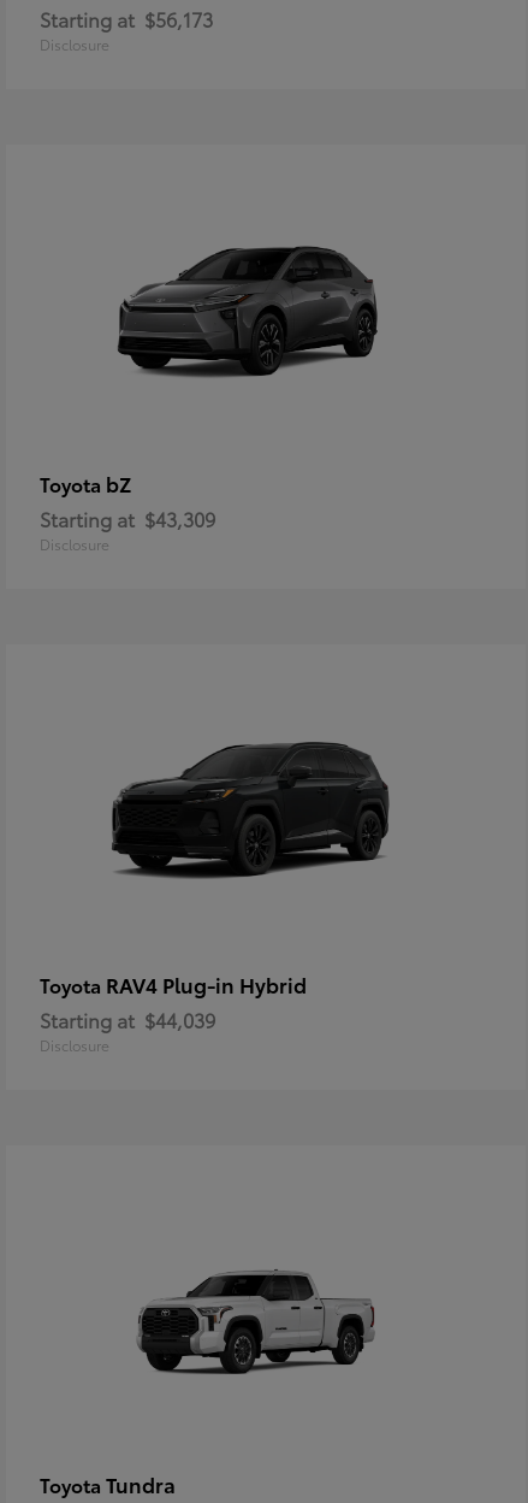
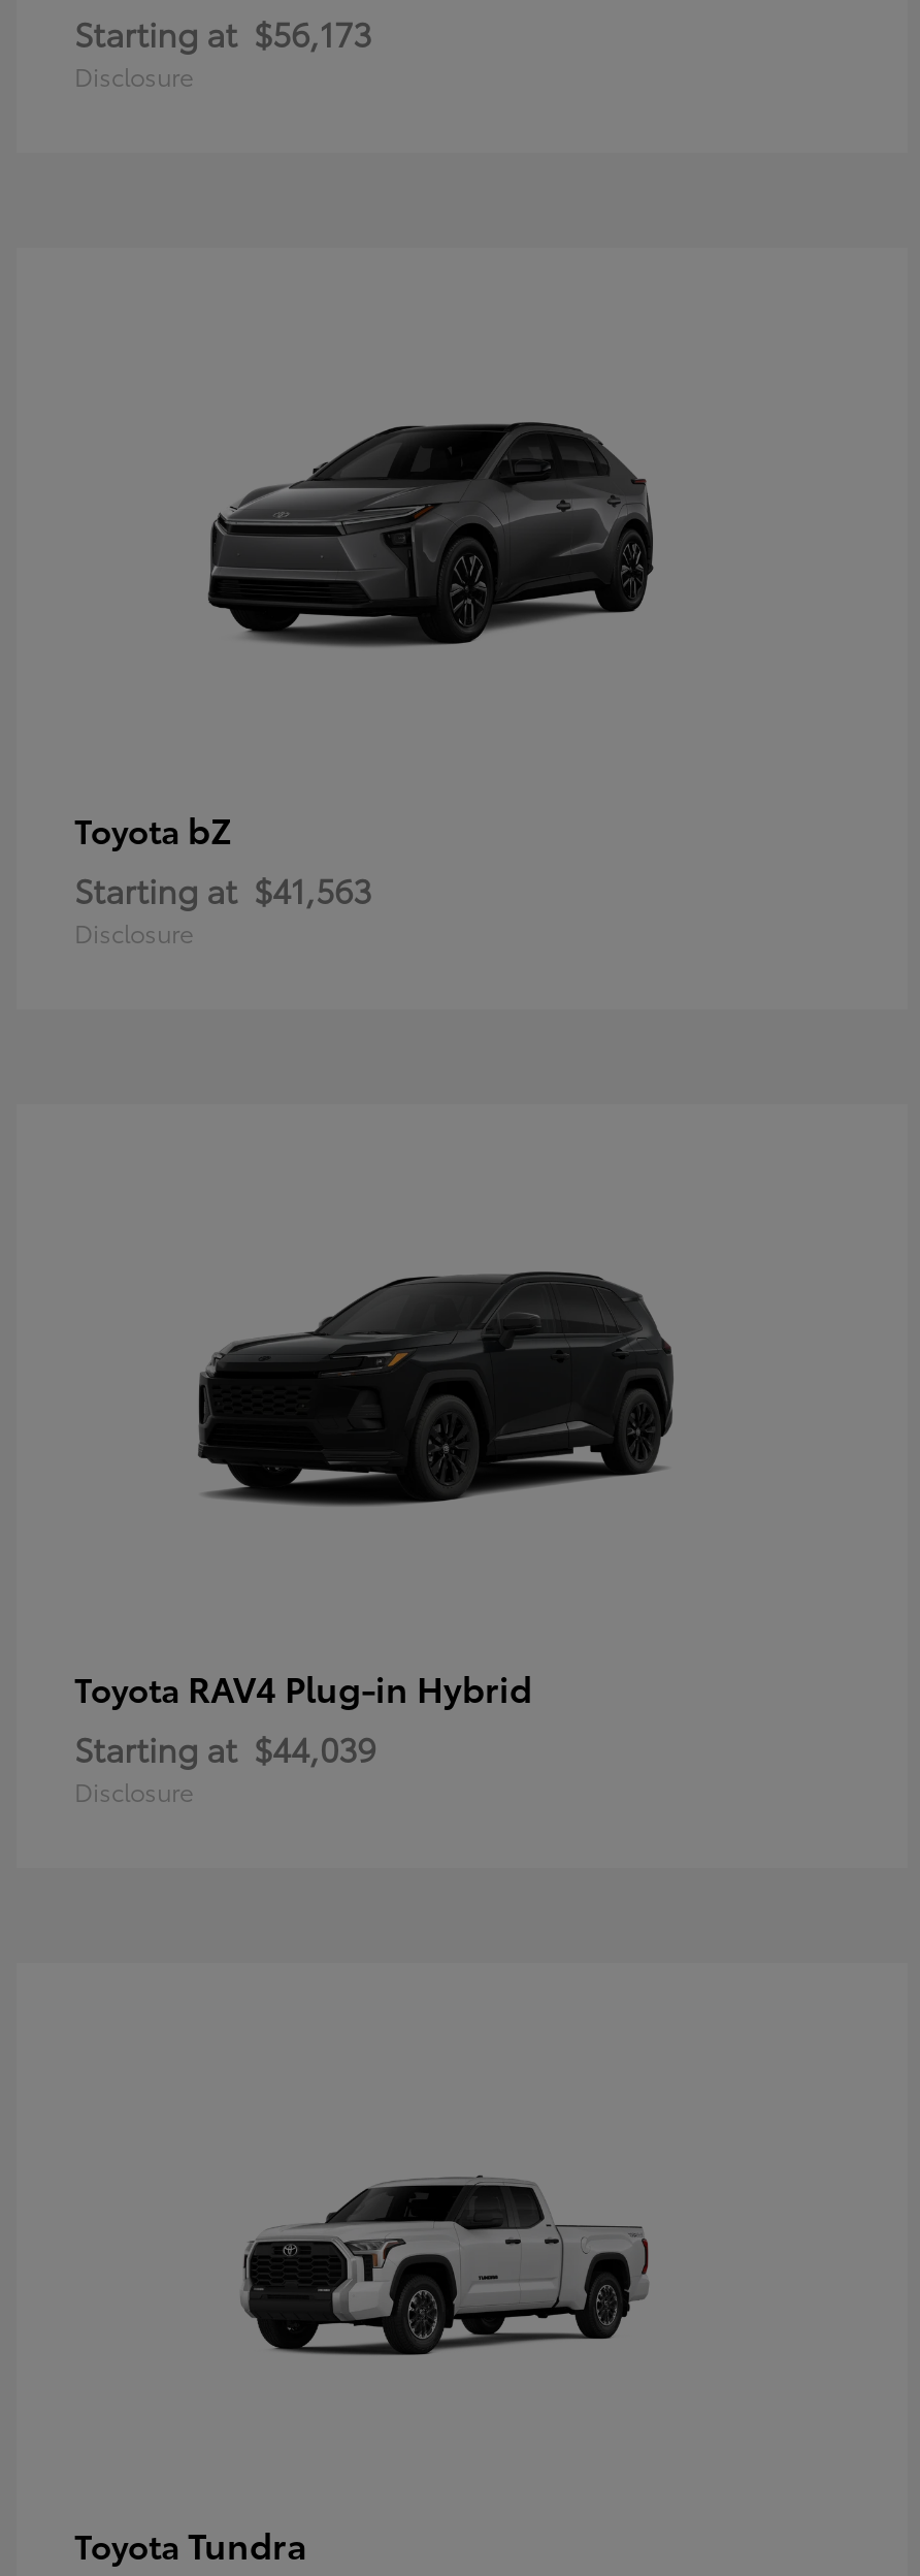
- Starting at $43,309
+ Starting at $41,563
